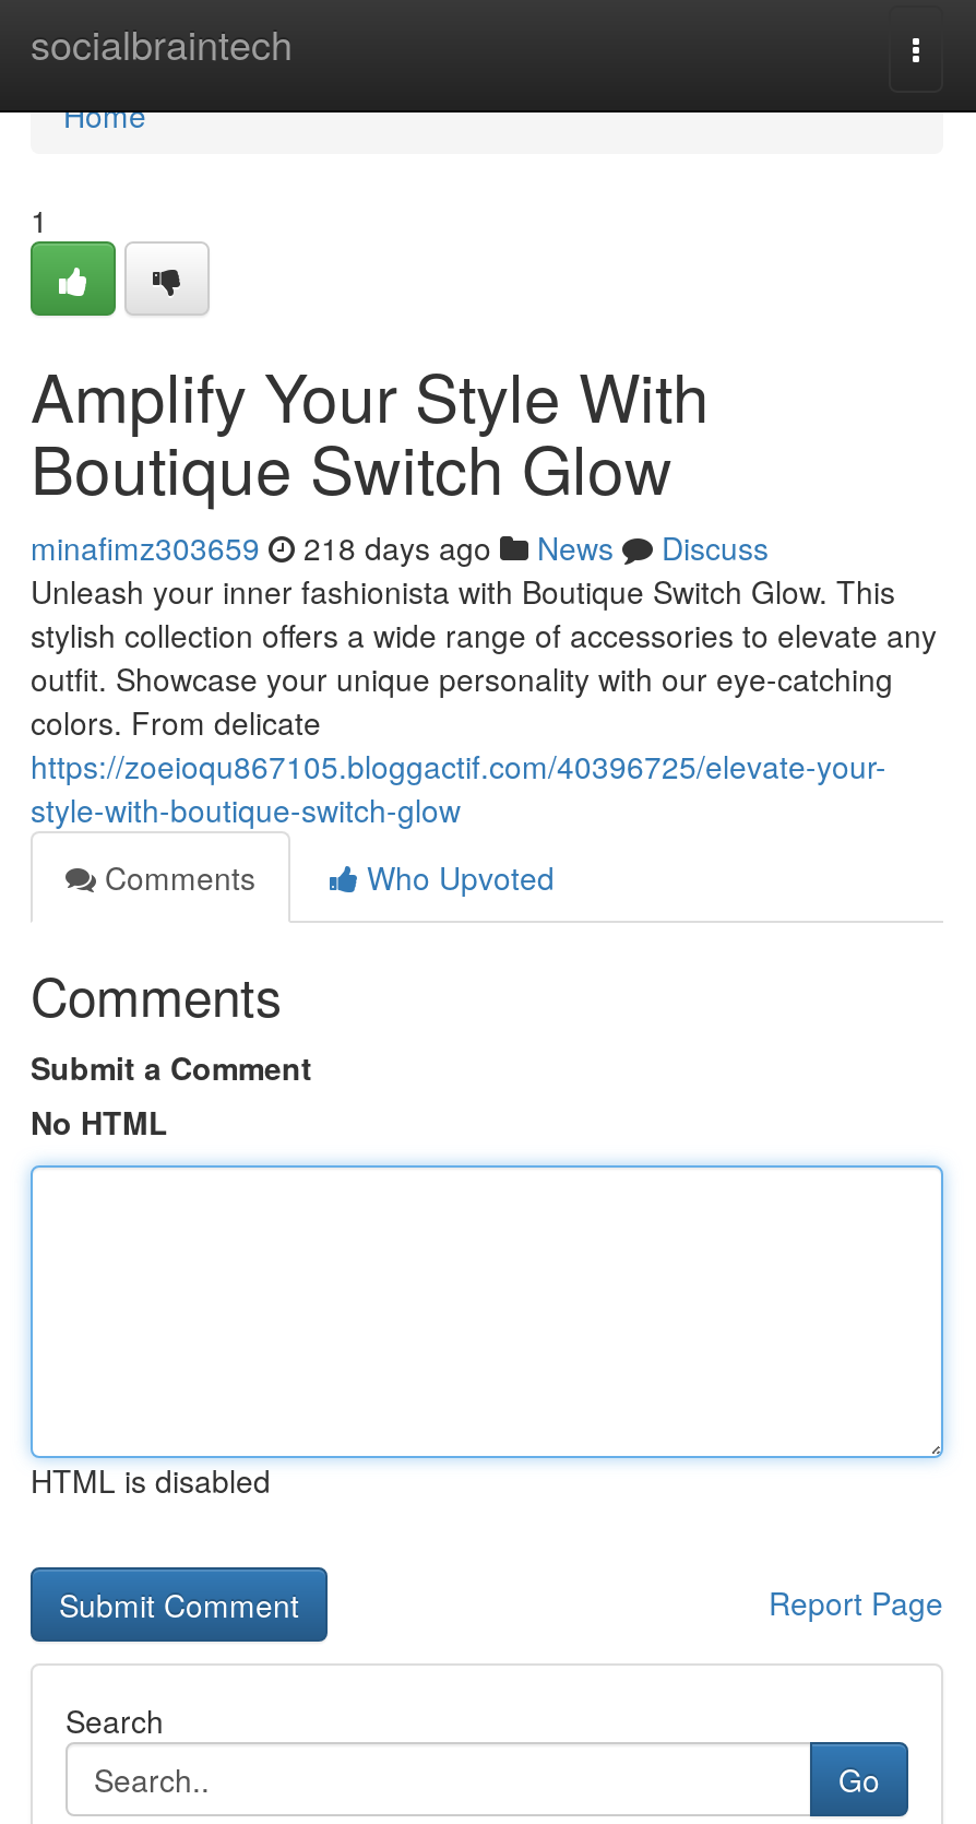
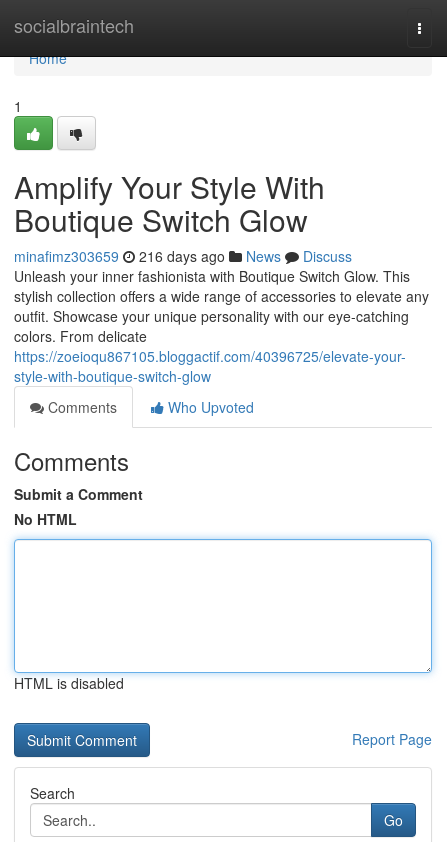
- minafimz303659 218 days ago News Discuss
+ minafimz303659 216 days ago News Discuss
